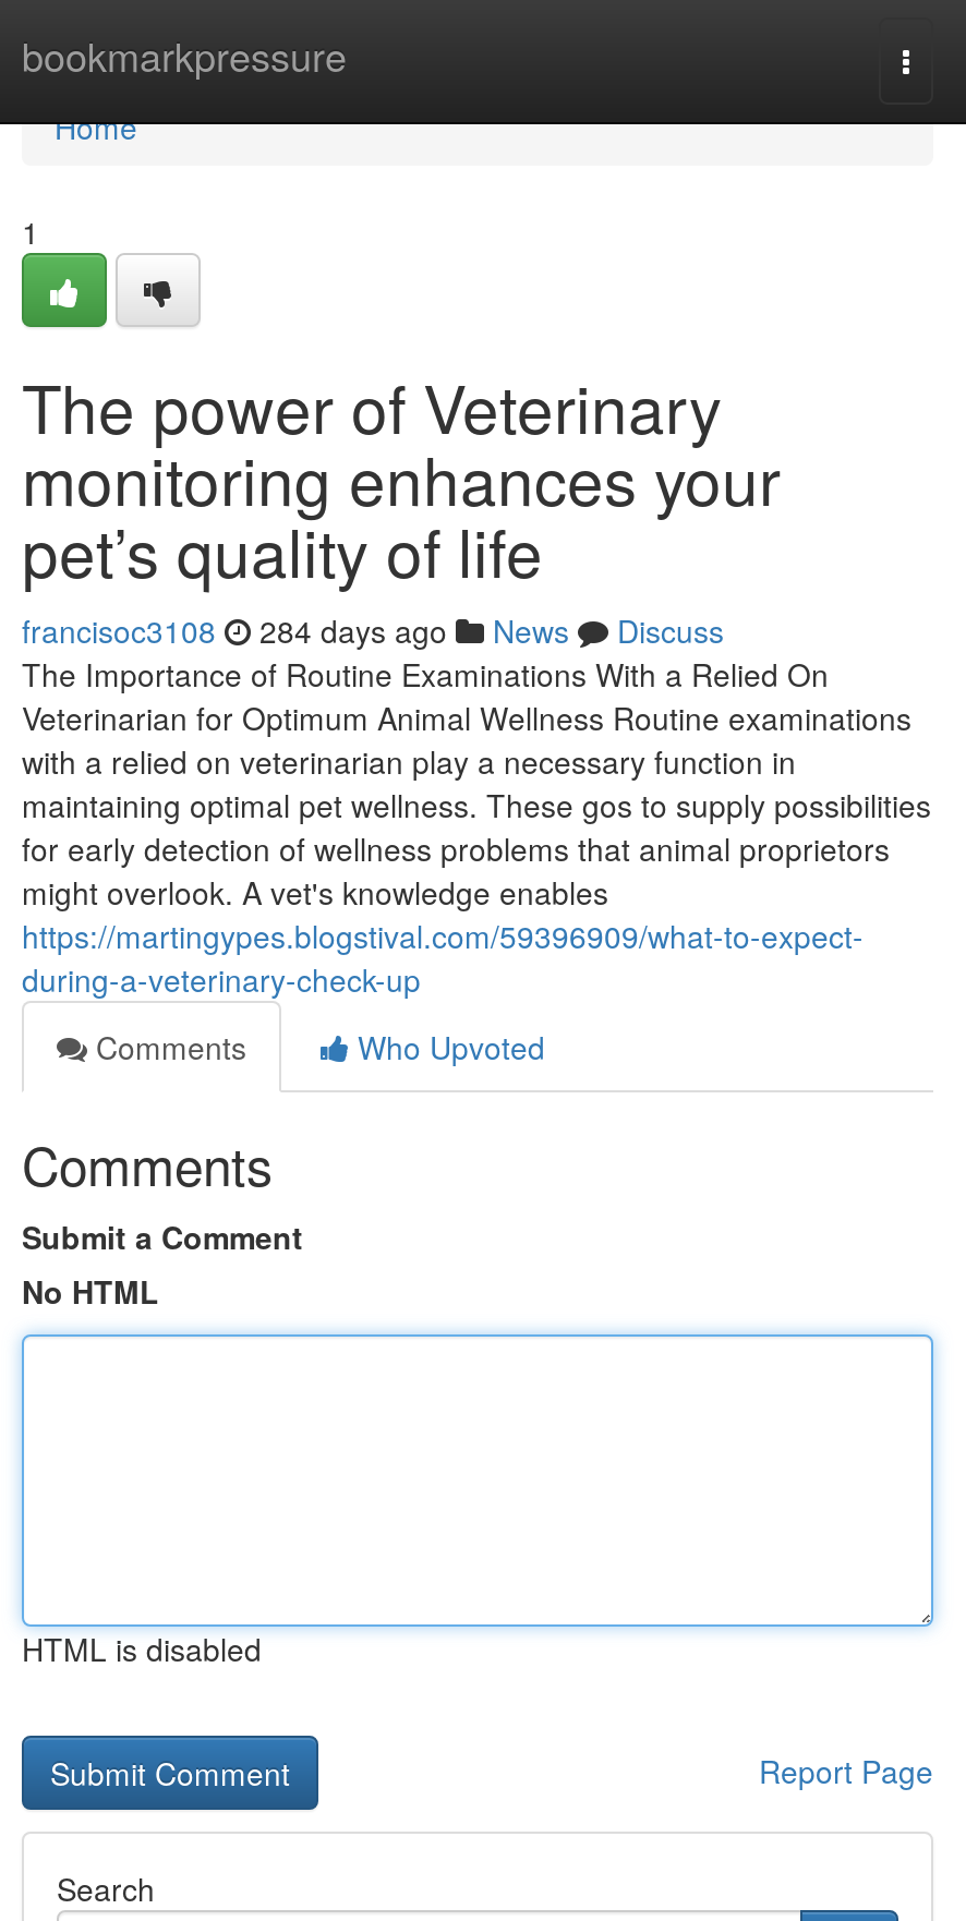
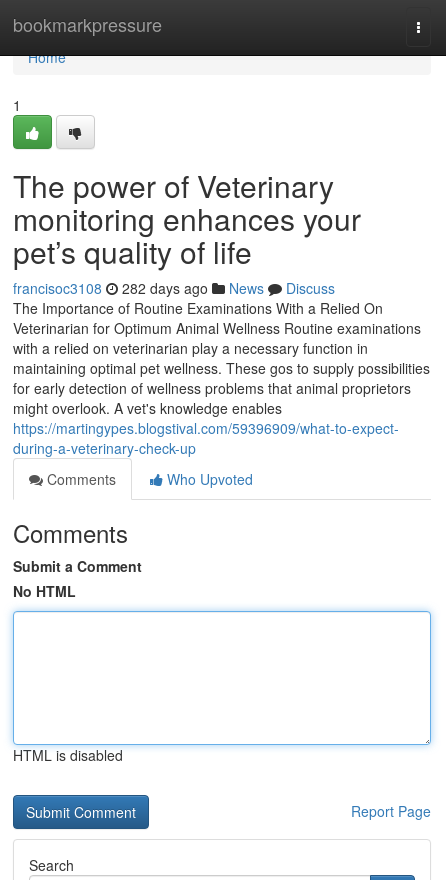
- francisoc3108 284 days ago News Discuss
+ francisoc3108 282 days ago News Discuss
